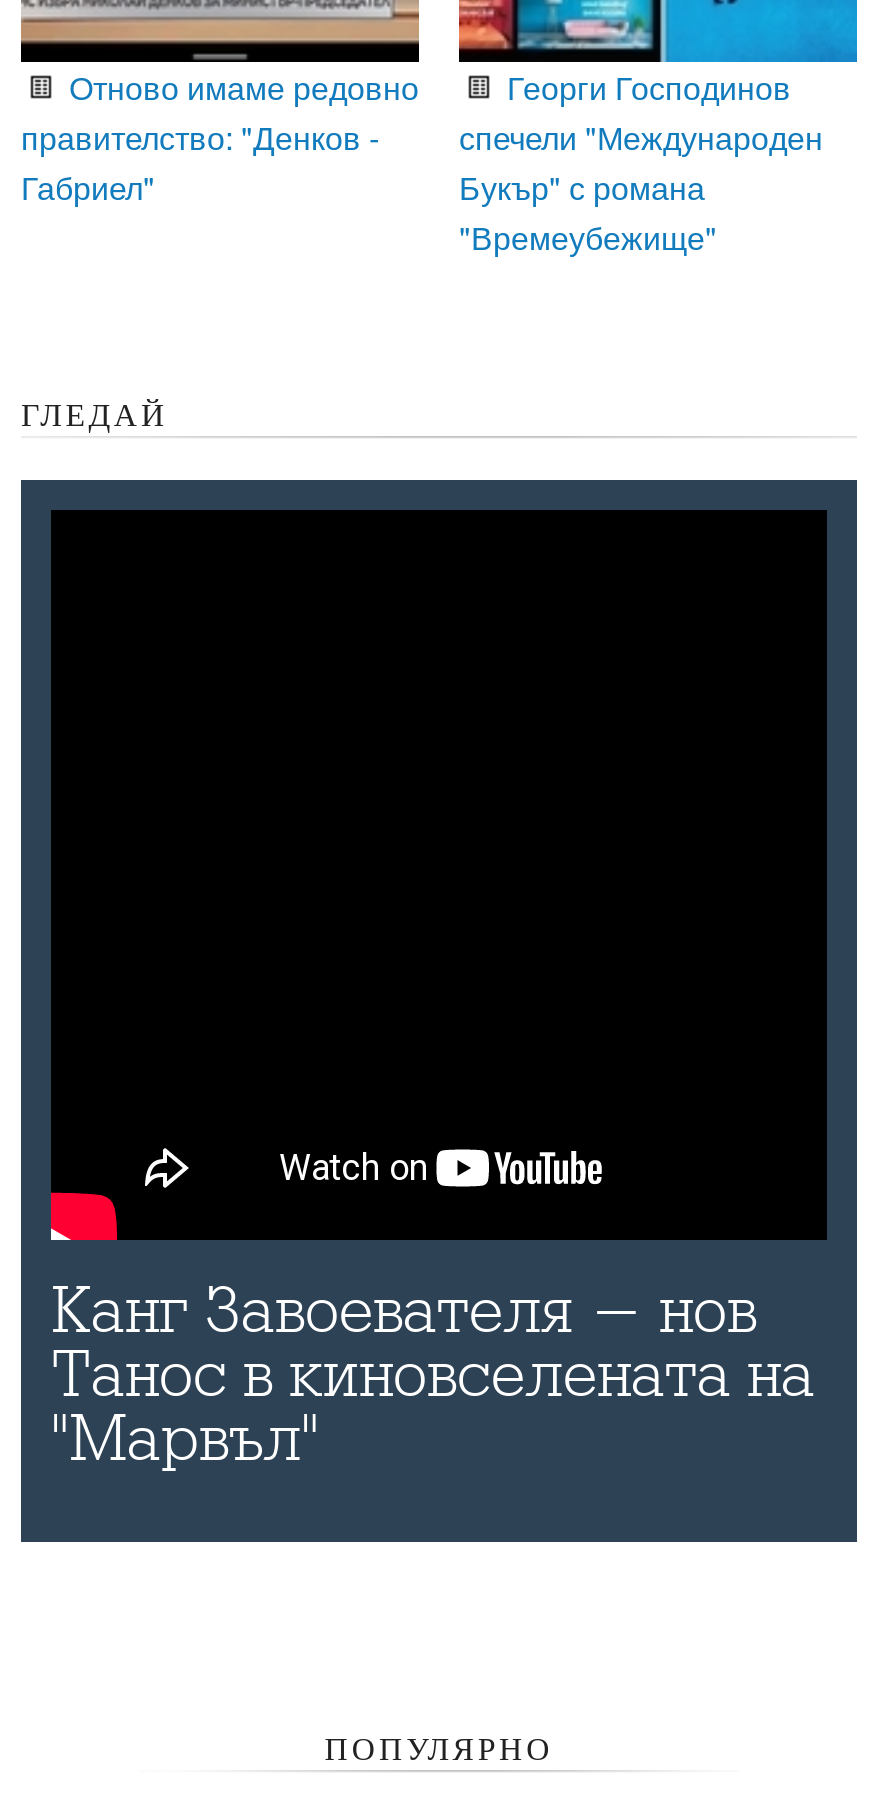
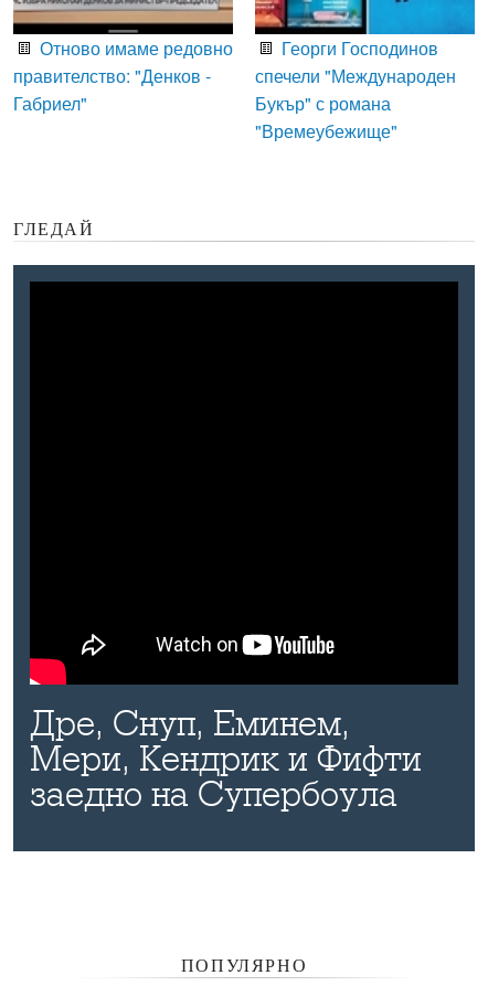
- Канг Завоевателя - нов
- Танос в киновселената на
- "Марвъл"
+ Дре, Снуп, Еминем,
+ Мери, Кендрик и Фифти
+ заедно на Супербоула
